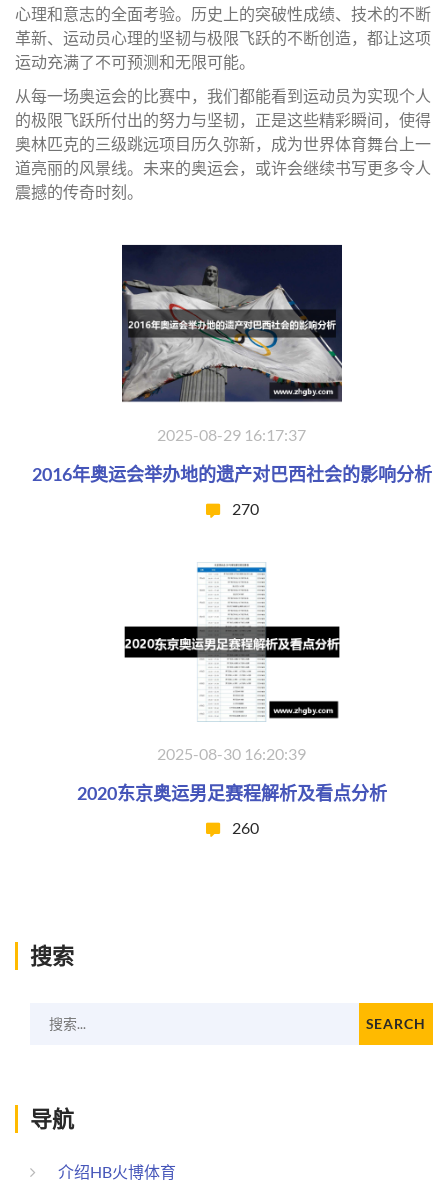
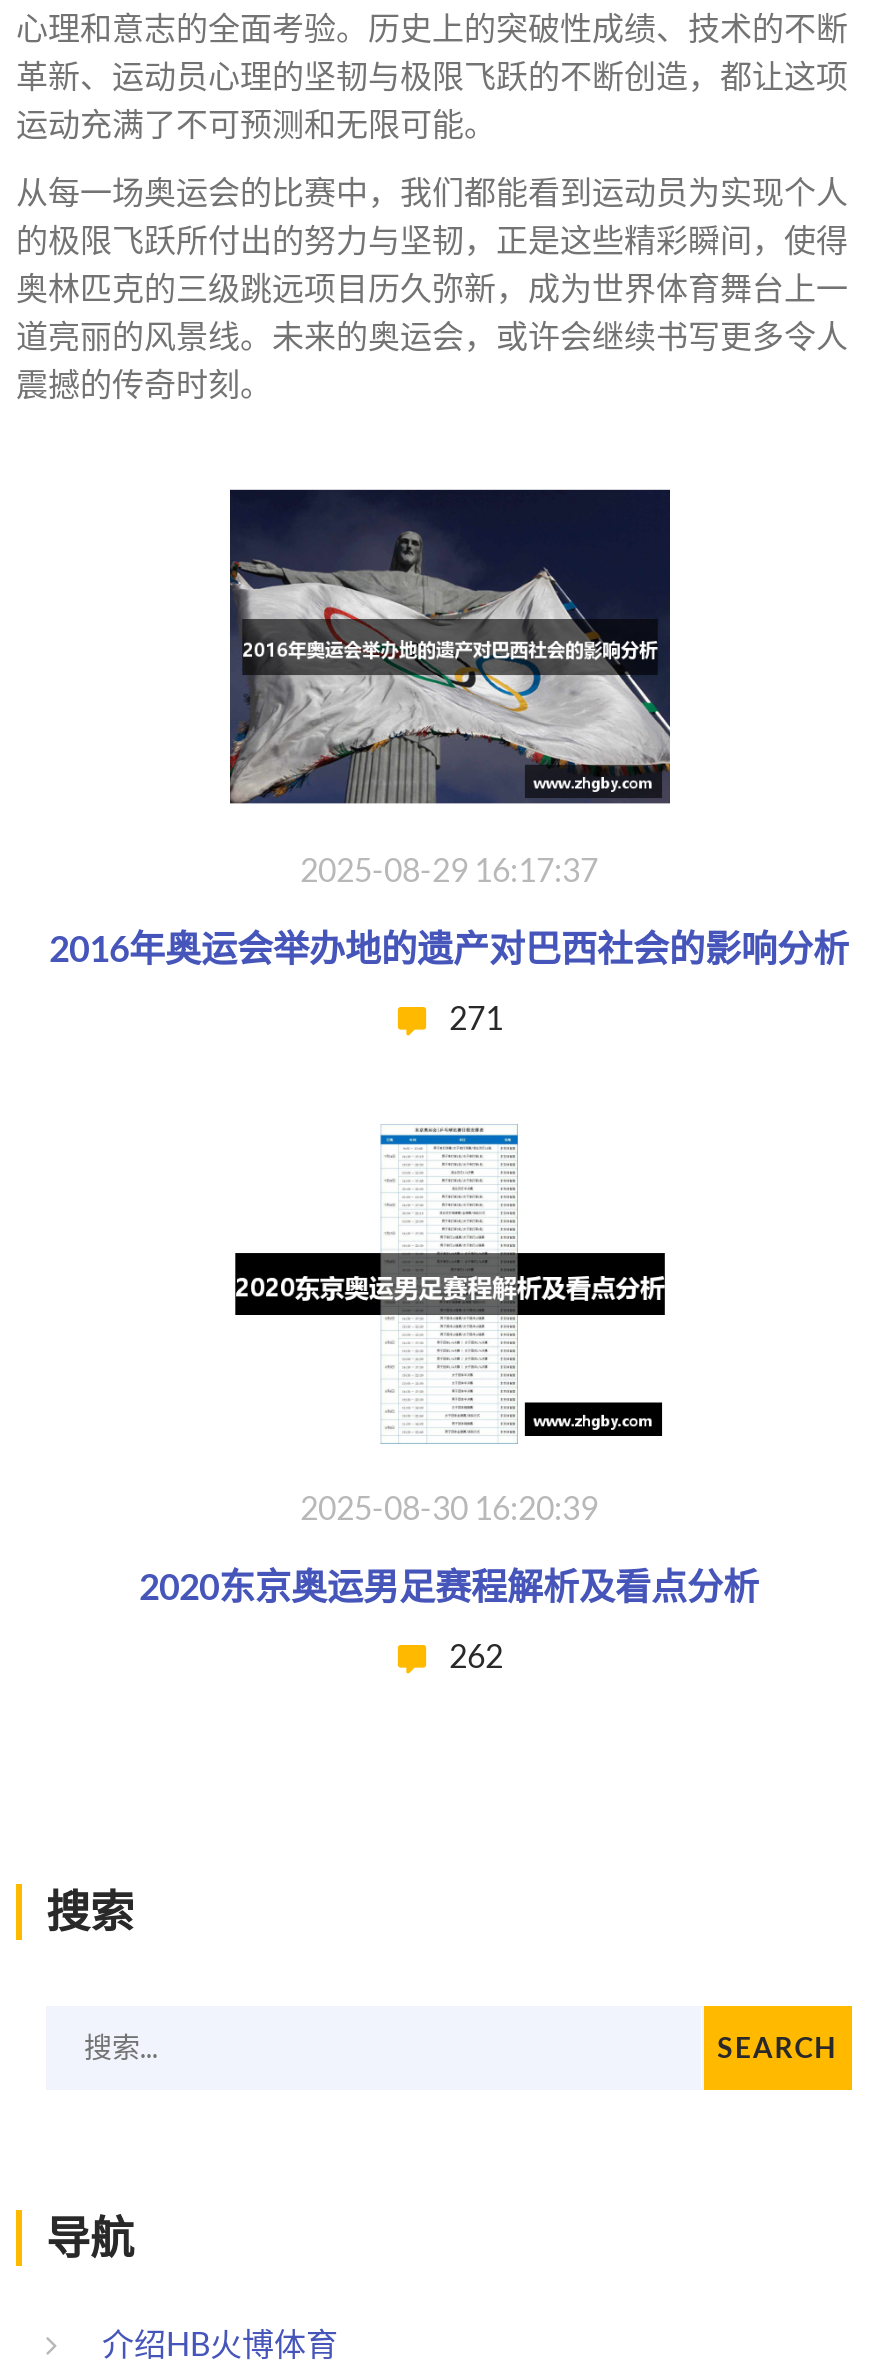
- 270
+ 271

- 260
+ 262
